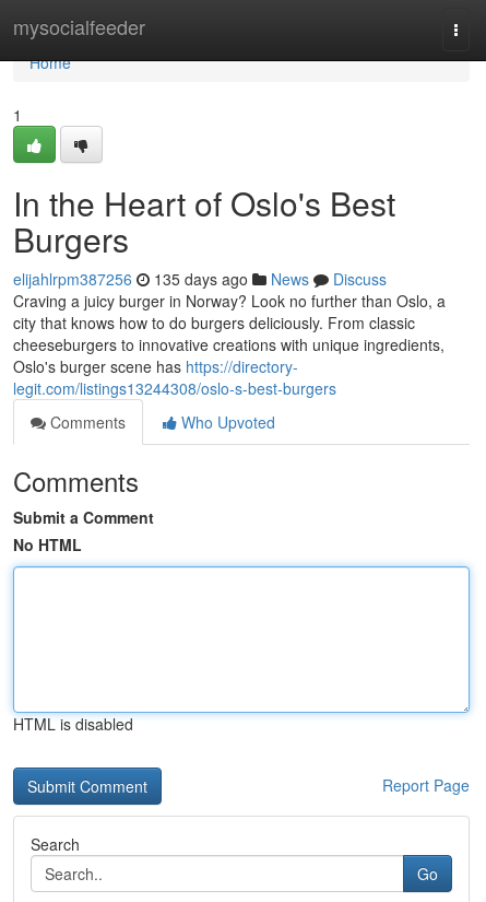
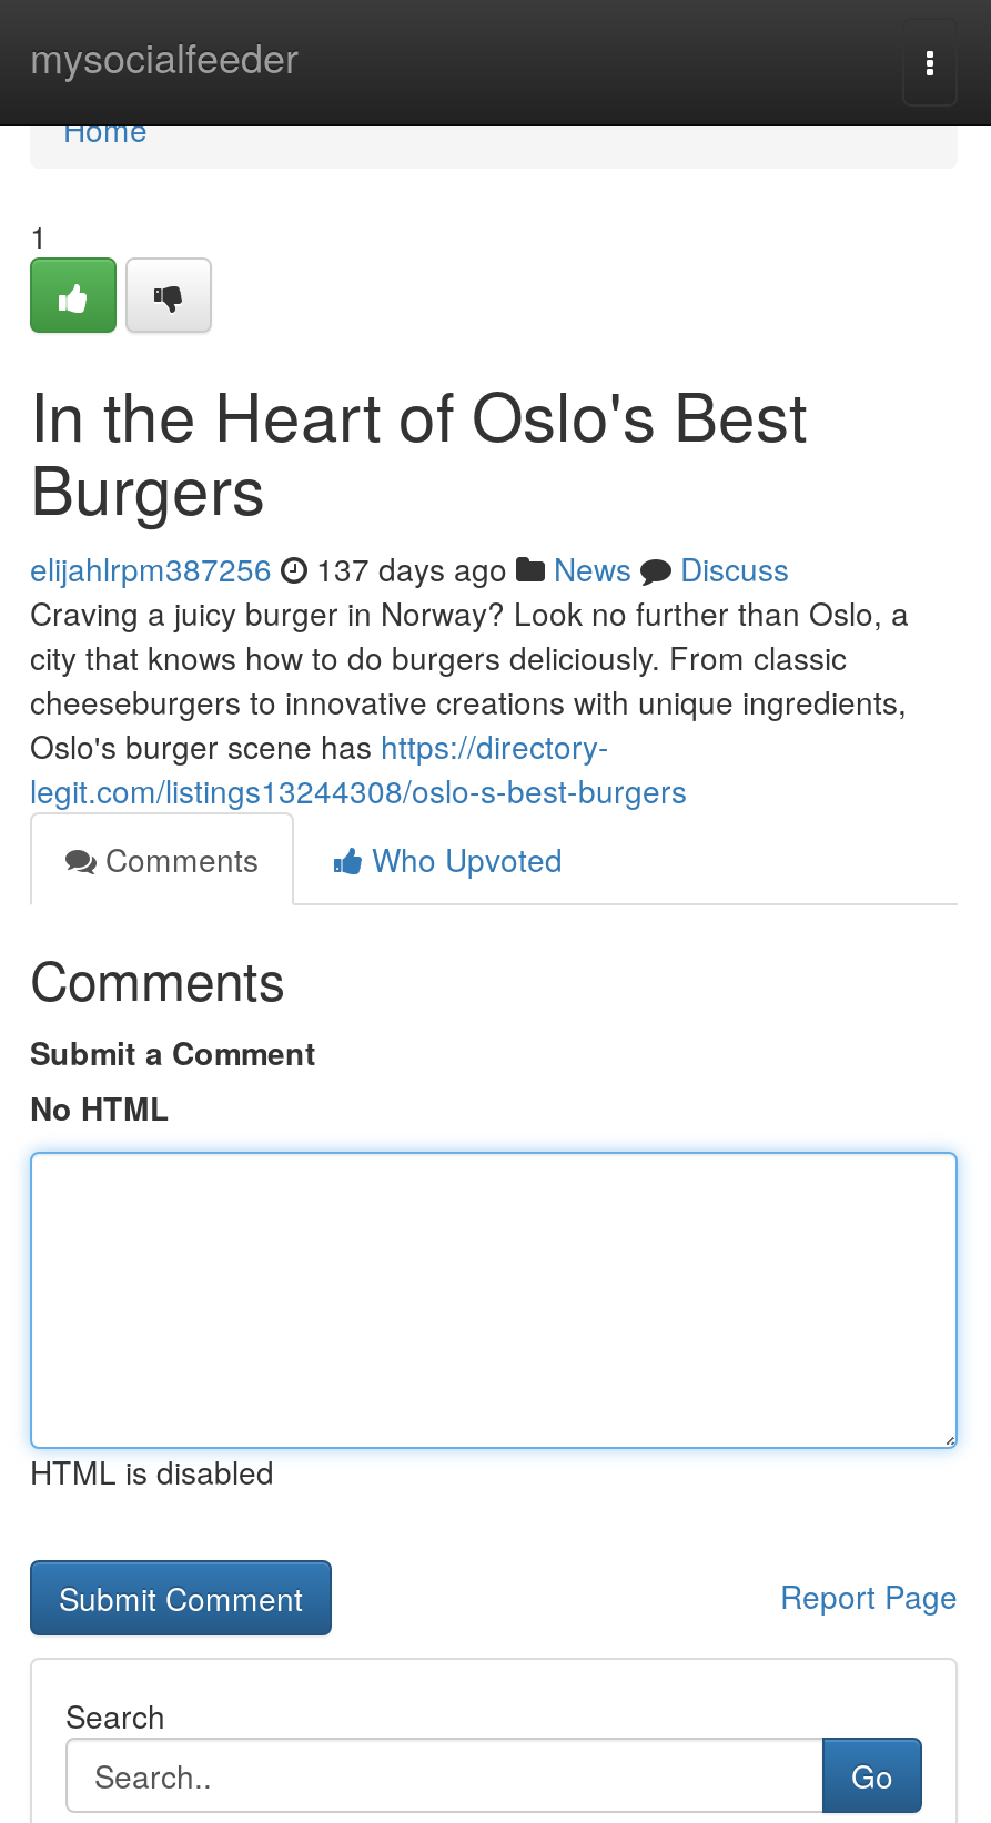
- elijahlrpm387256 135 days ago News Discuss
+ elijahlrpm387256 137 days ago News Discuss
